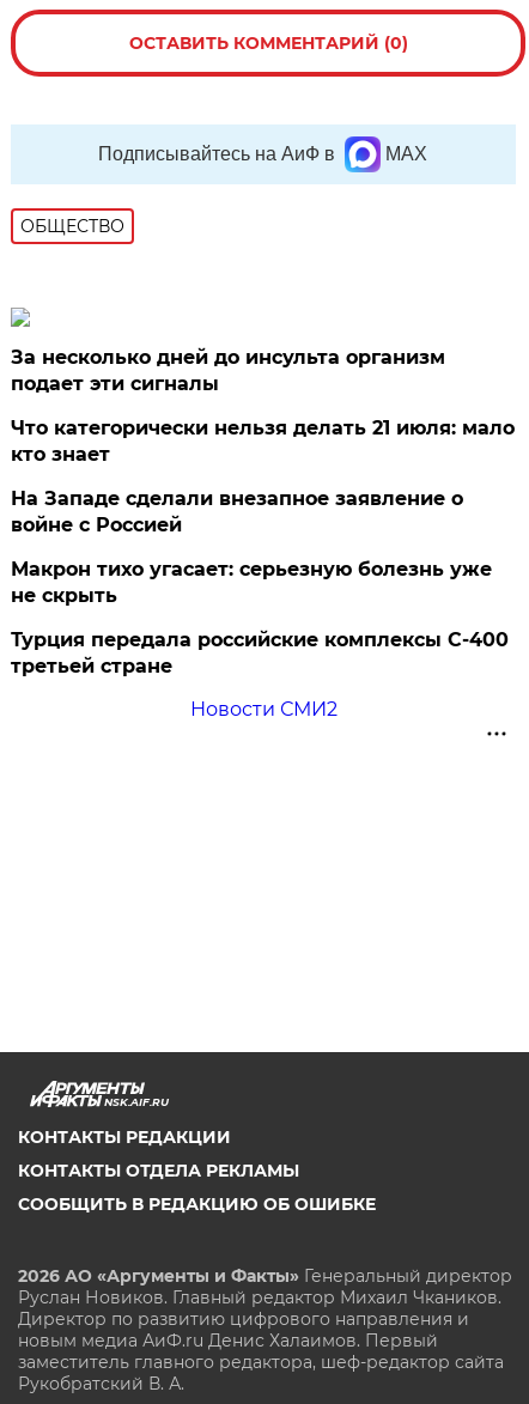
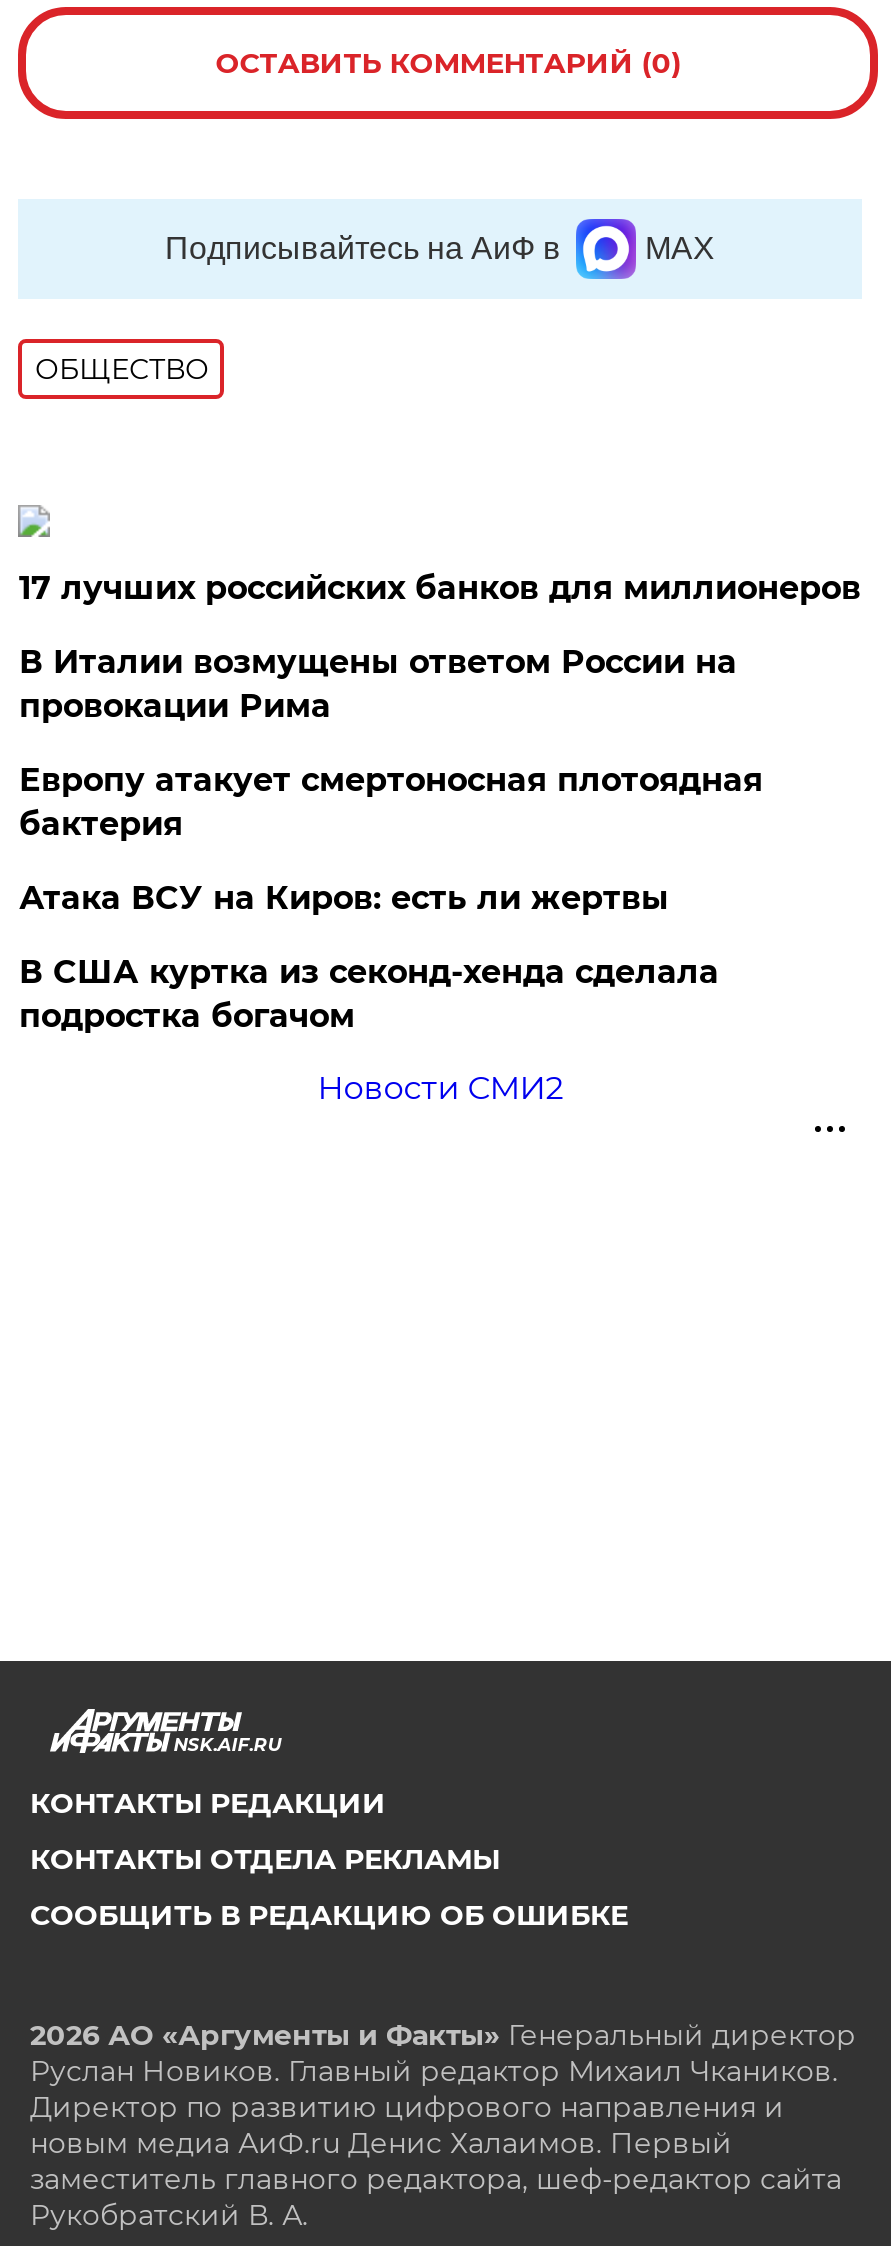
- За несколько дней до инсульта организм
- подает эти сигналы
+ 17 лучших российских банков для миллионеров

- Что категорически нельзя делать 21 июля: мало
- кто знает
+ В Италии возмущены ответом России на
+ провокации Рима

- На Западе сделали внезапное заявление о
- войне с Россией
+ Европу атакует смертоносная плотоядная
+ бактерия

- Макрон тихо угасает: серьезную болезнь уже
- не скрыть
+ Атака ВСУ на Киров: есть ли жертвы

- Турция передала российские комплексы С-400
- третьей стране
+ В США куртка из секонд-хенда сделала
+ подростка богачом
